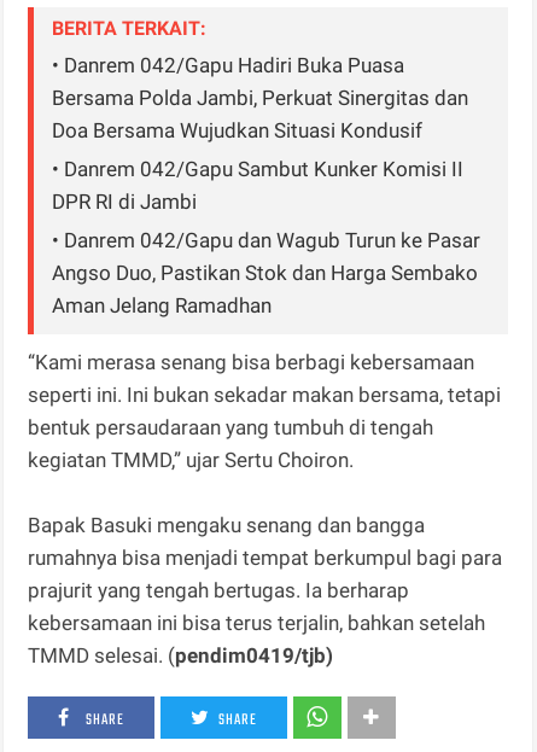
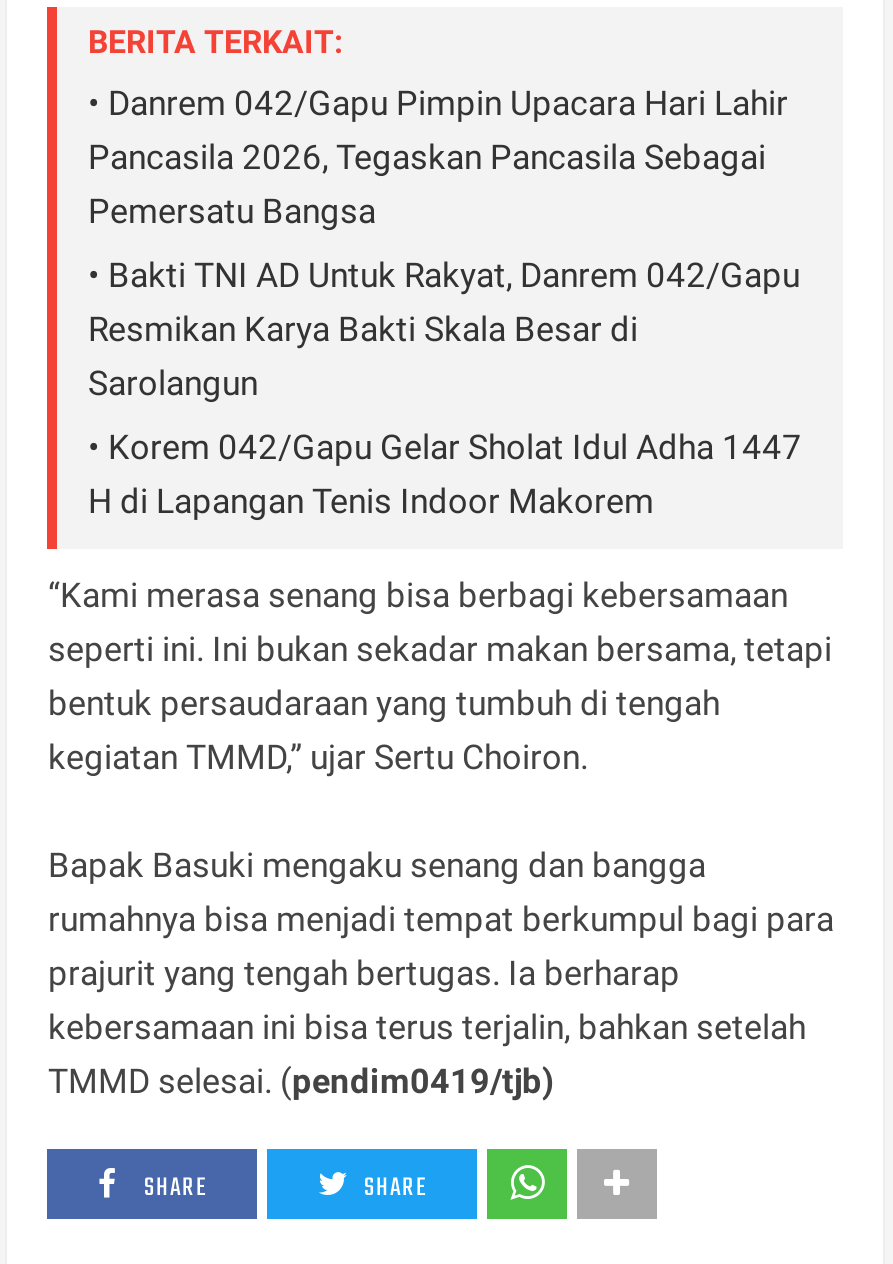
- • Danrem 042/Gapu Hadiri Buka Puasa
- Bersama Polda Jambi, Perkuat Sinergitas dan
- Doa Bersama Wujudkan Situasi Kondusif
+ • Danrem 042/Gapu Pimpin Upacara Hari Lahir
+ Pancasila 2026, Tegaskan Pancasila Sebagai
+ Pemersatu Bangsa

- • Danrem 042/Gapu Sambut Kunker Komisi II
- DPR RI di Jambi
+ • Bakti TNI AD Untuk Rakyat, Danrem 042/Gapu
+ Resmikan Karya Bakti Skala Besar di
+ Sarolangun

- • Danrem 042/Gapu dan Wagub Turun ke Pasar
- Angso Duo, Pastikan Stok dan Harga Sembako
- Aman Jelang Ramadhan
+ • Korem 042/Gapu Gelar Sholat Idul Adha 1447
+ H di Lapangan Tenis Indoor Makorem
